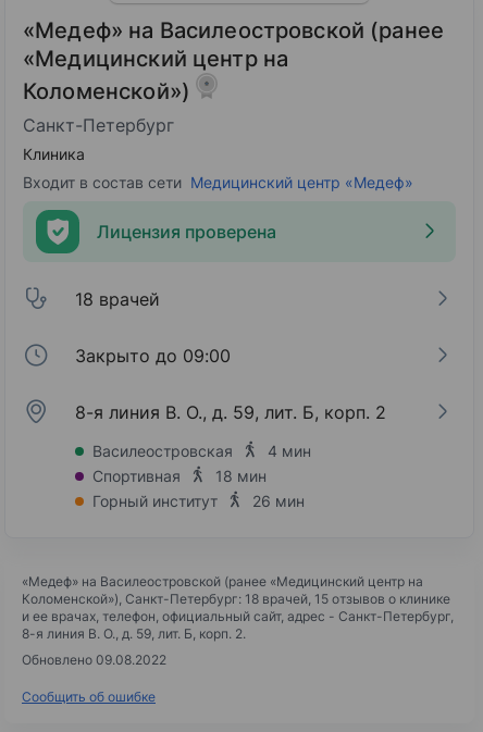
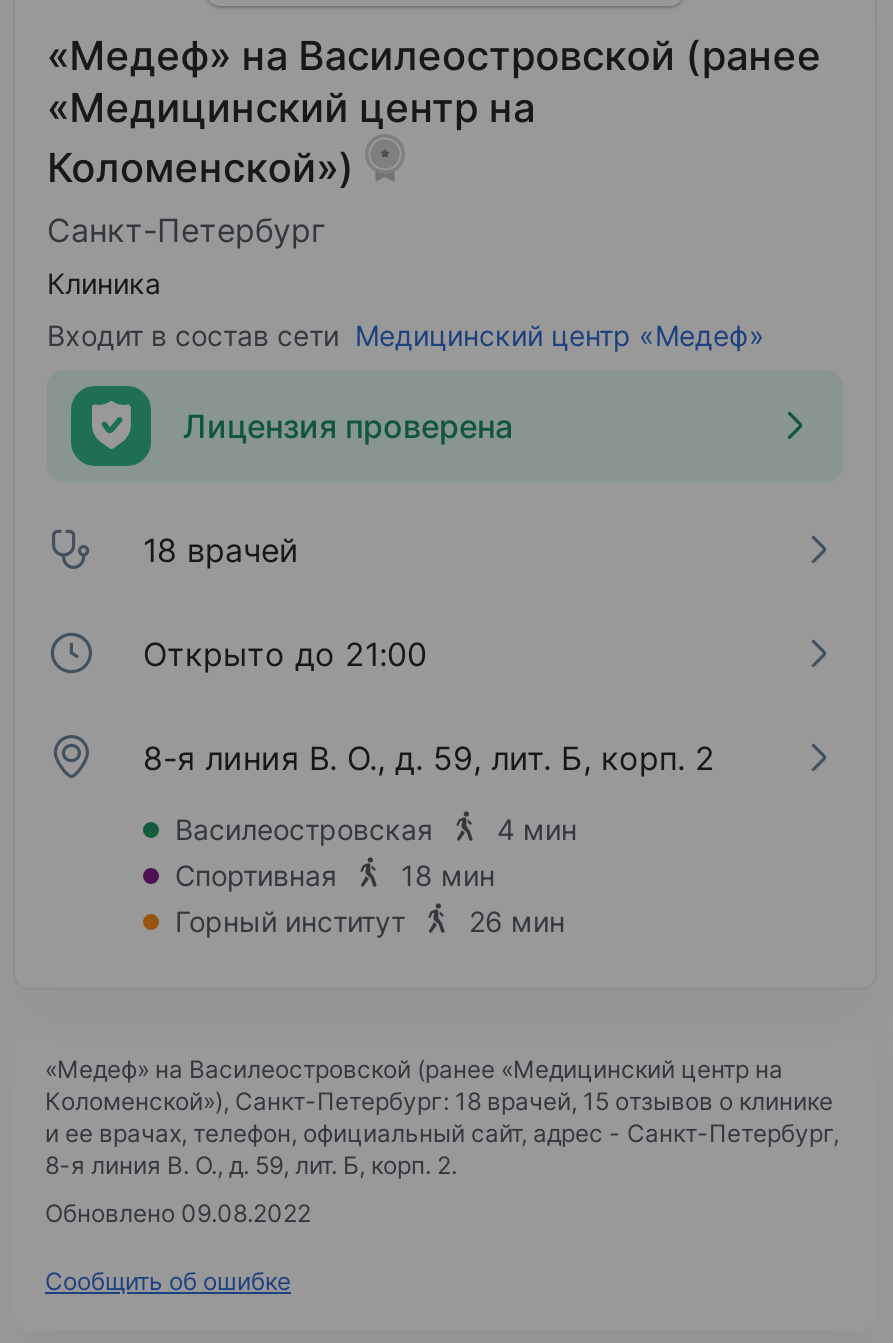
- Закрыто до 09:00
+ Открыто до 21:00
